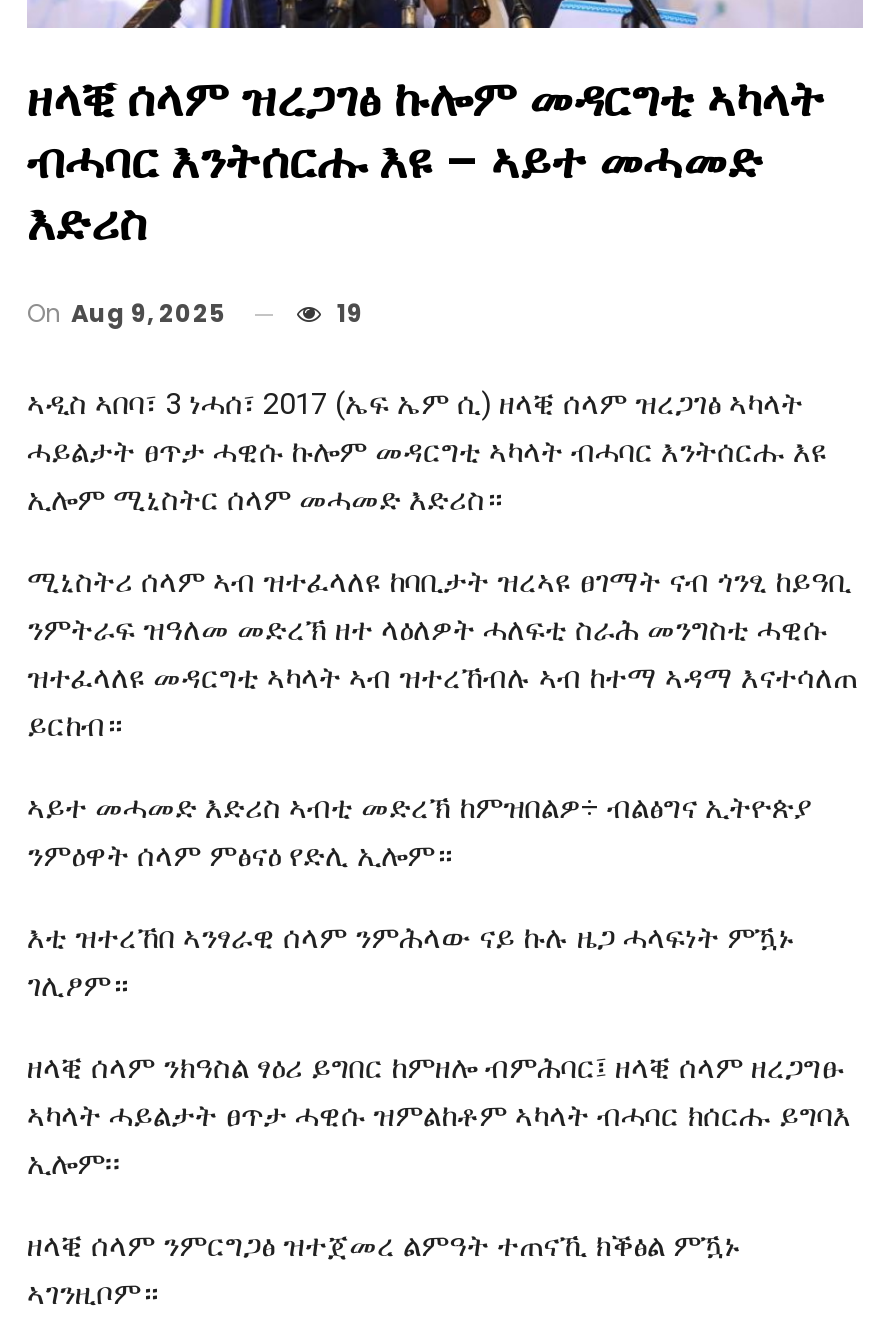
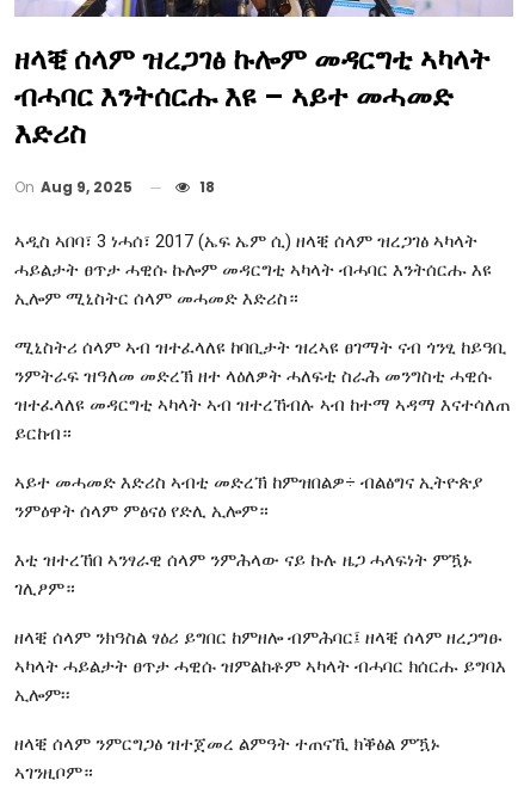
- 19
+ 18
